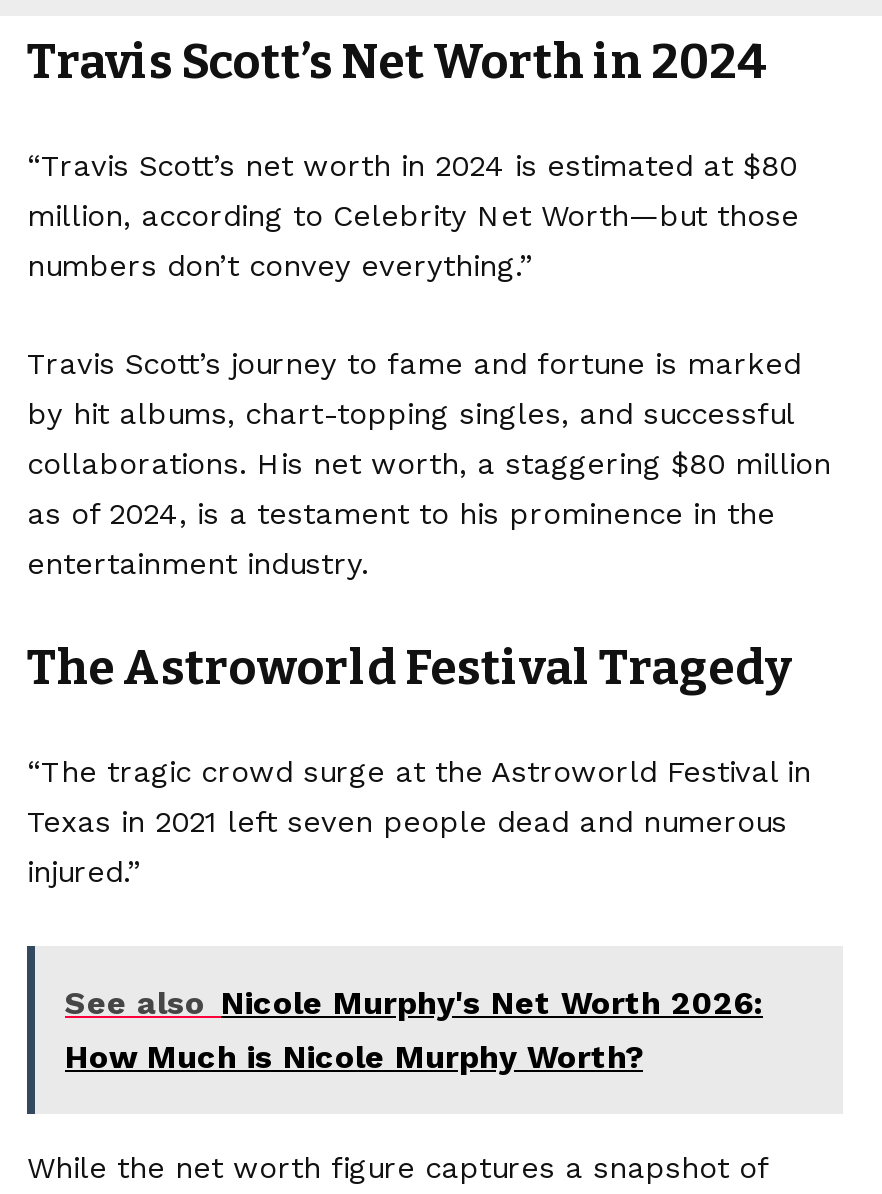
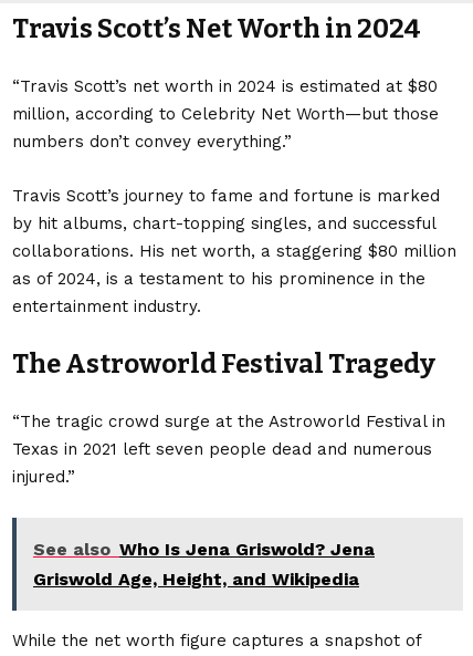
- See also Nicole Murphy's Net Worth 2026:
- How Much is Nicole Murphy Worth?
+ See also Who Is Jena Griswold? Jena
+ Griswold Age, Height, and Wikipedia
